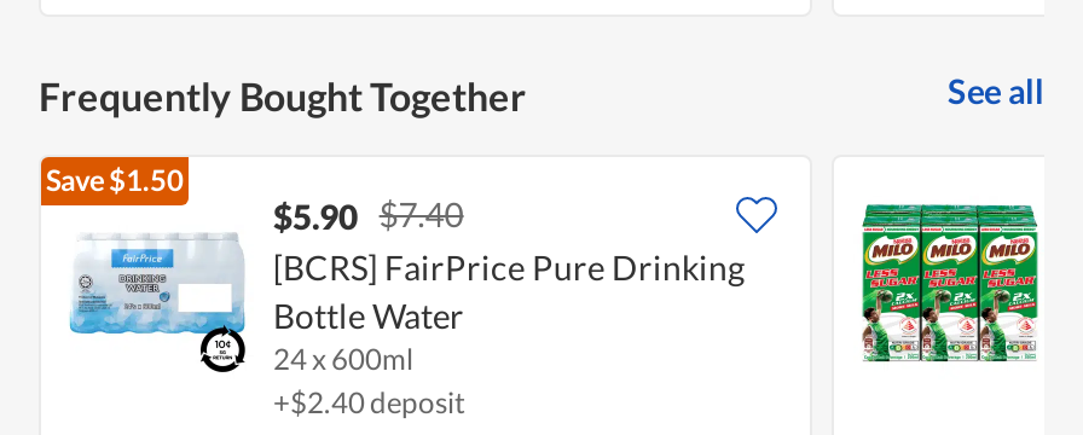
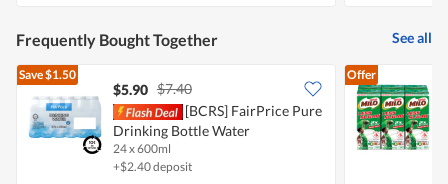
+ Offer
